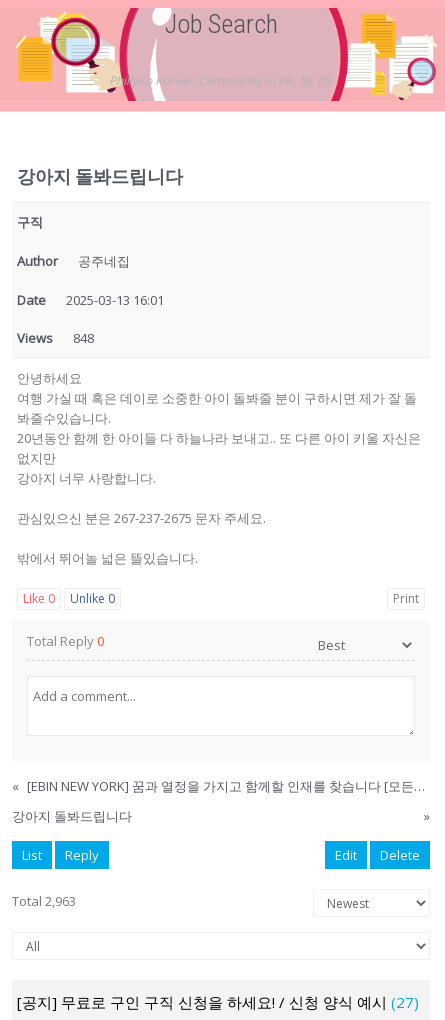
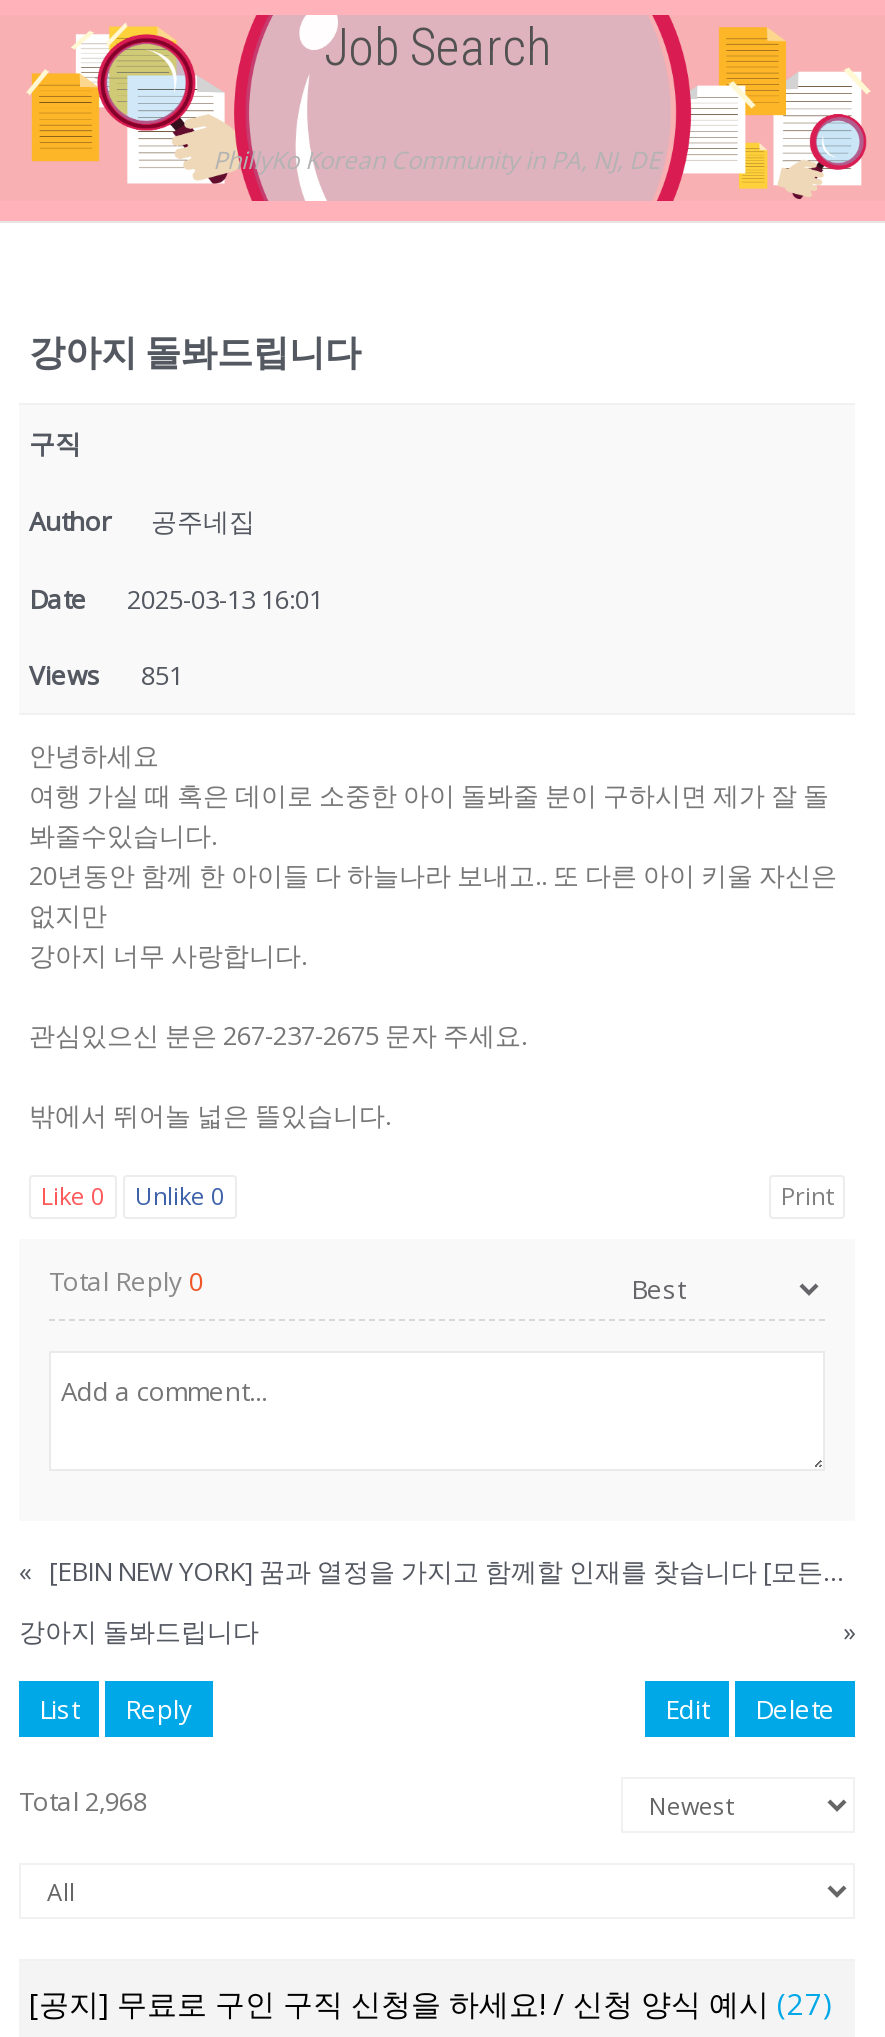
- Views 848
+ Views 851

- Total 2,963
+ Total 2,968
